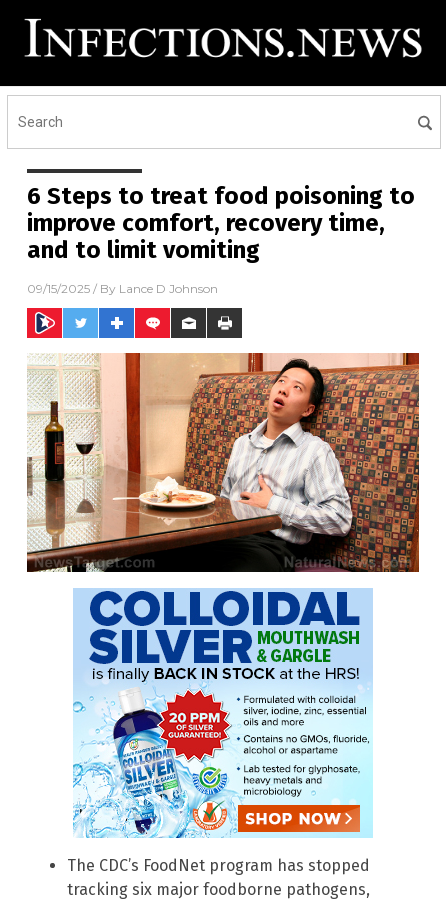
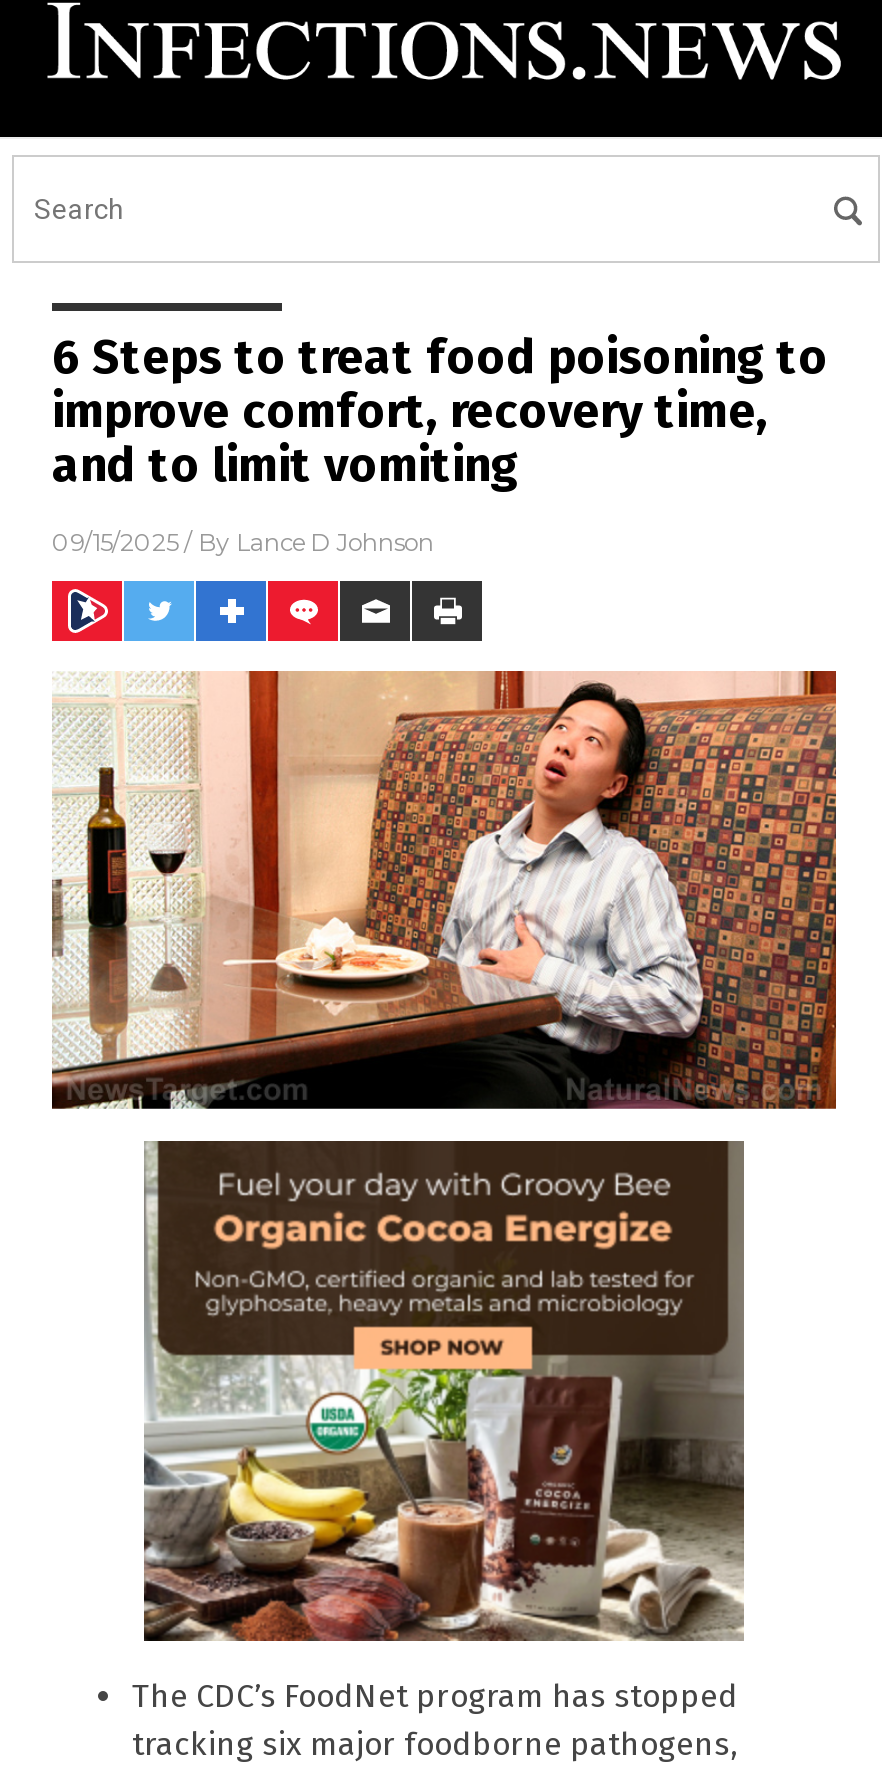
- [image]
+ [image]
